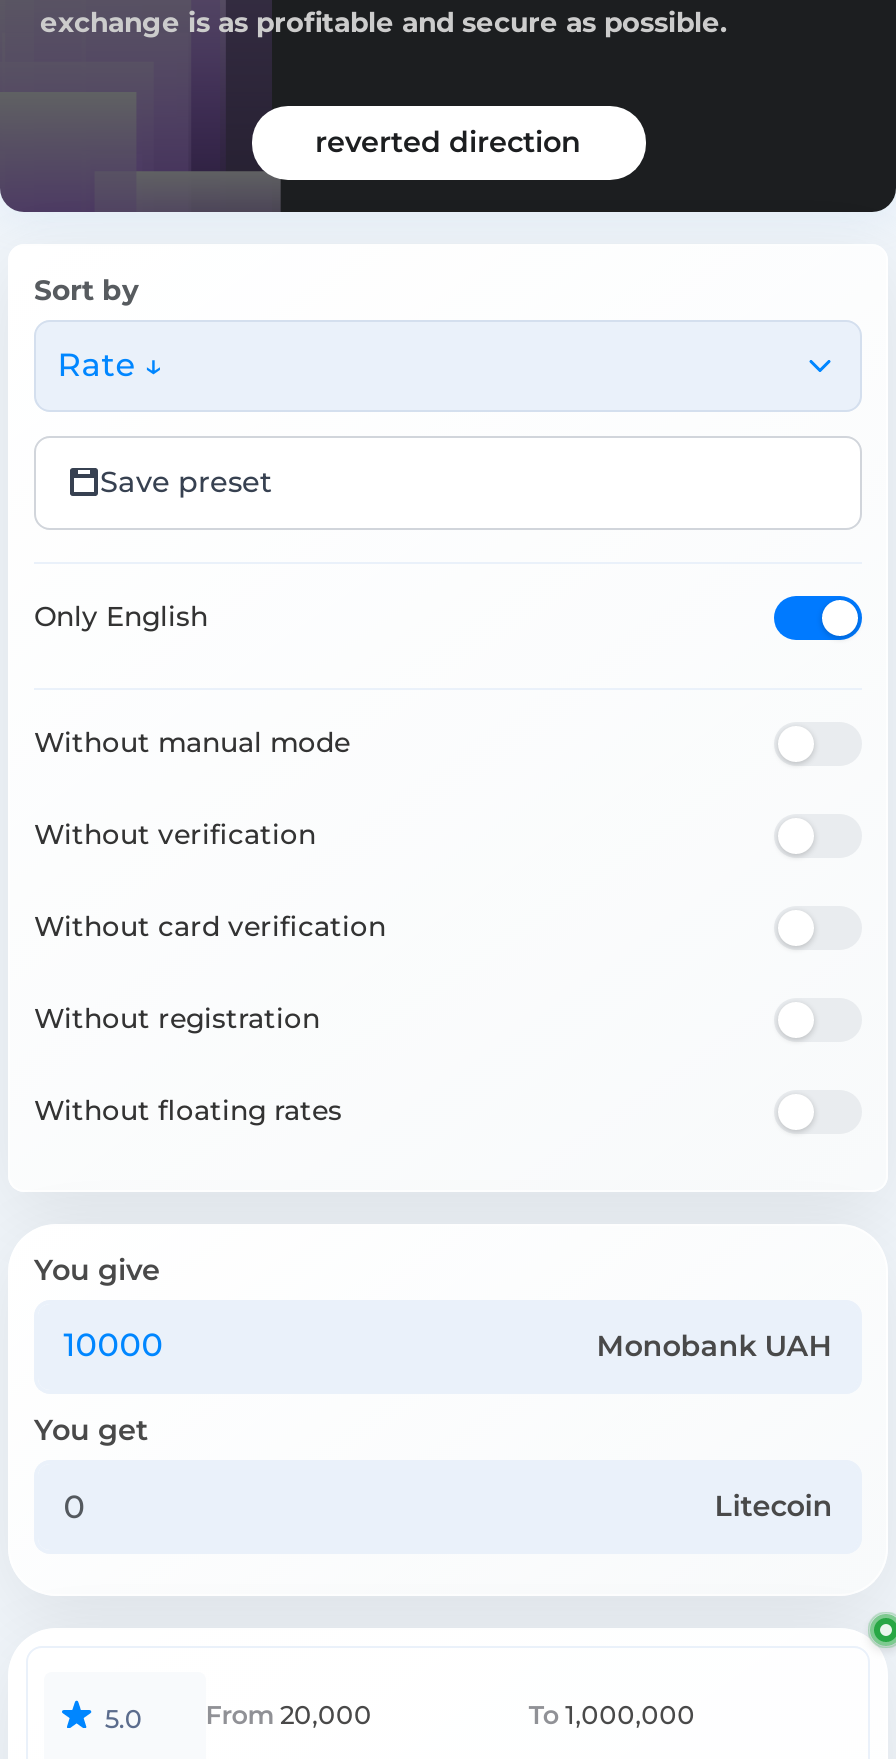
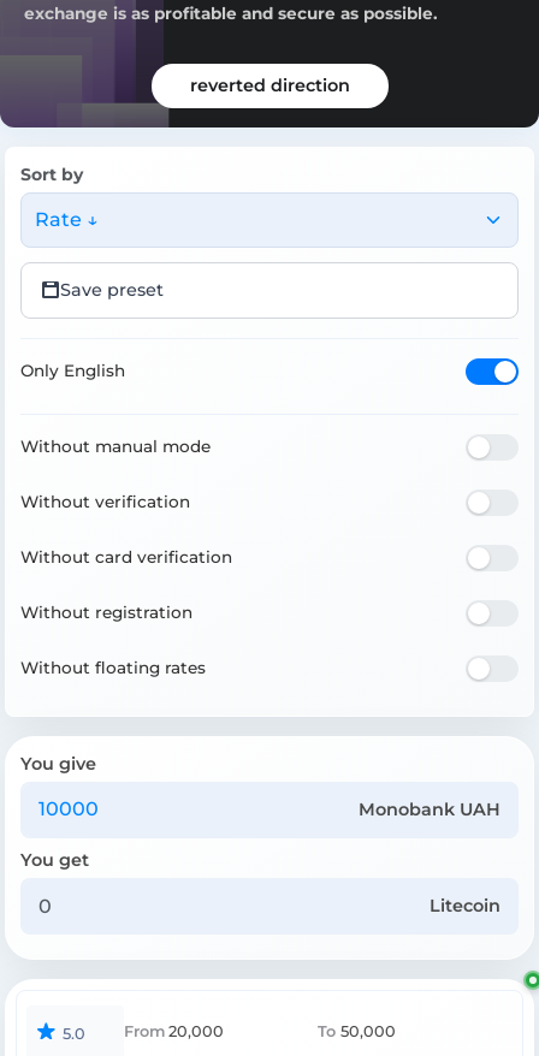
- To 1,000,000
+ To 50,000
